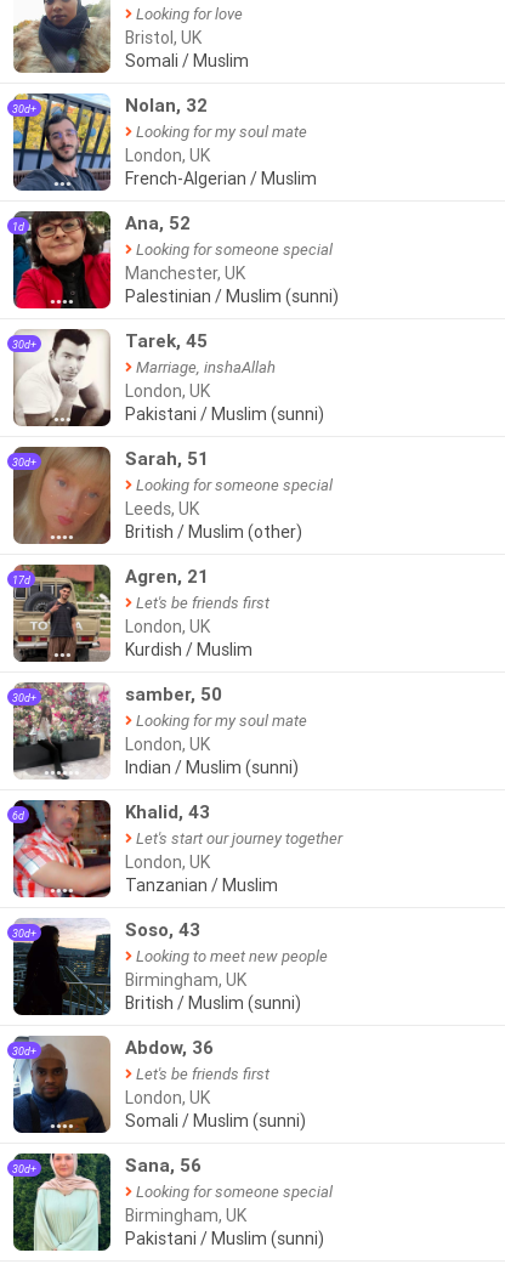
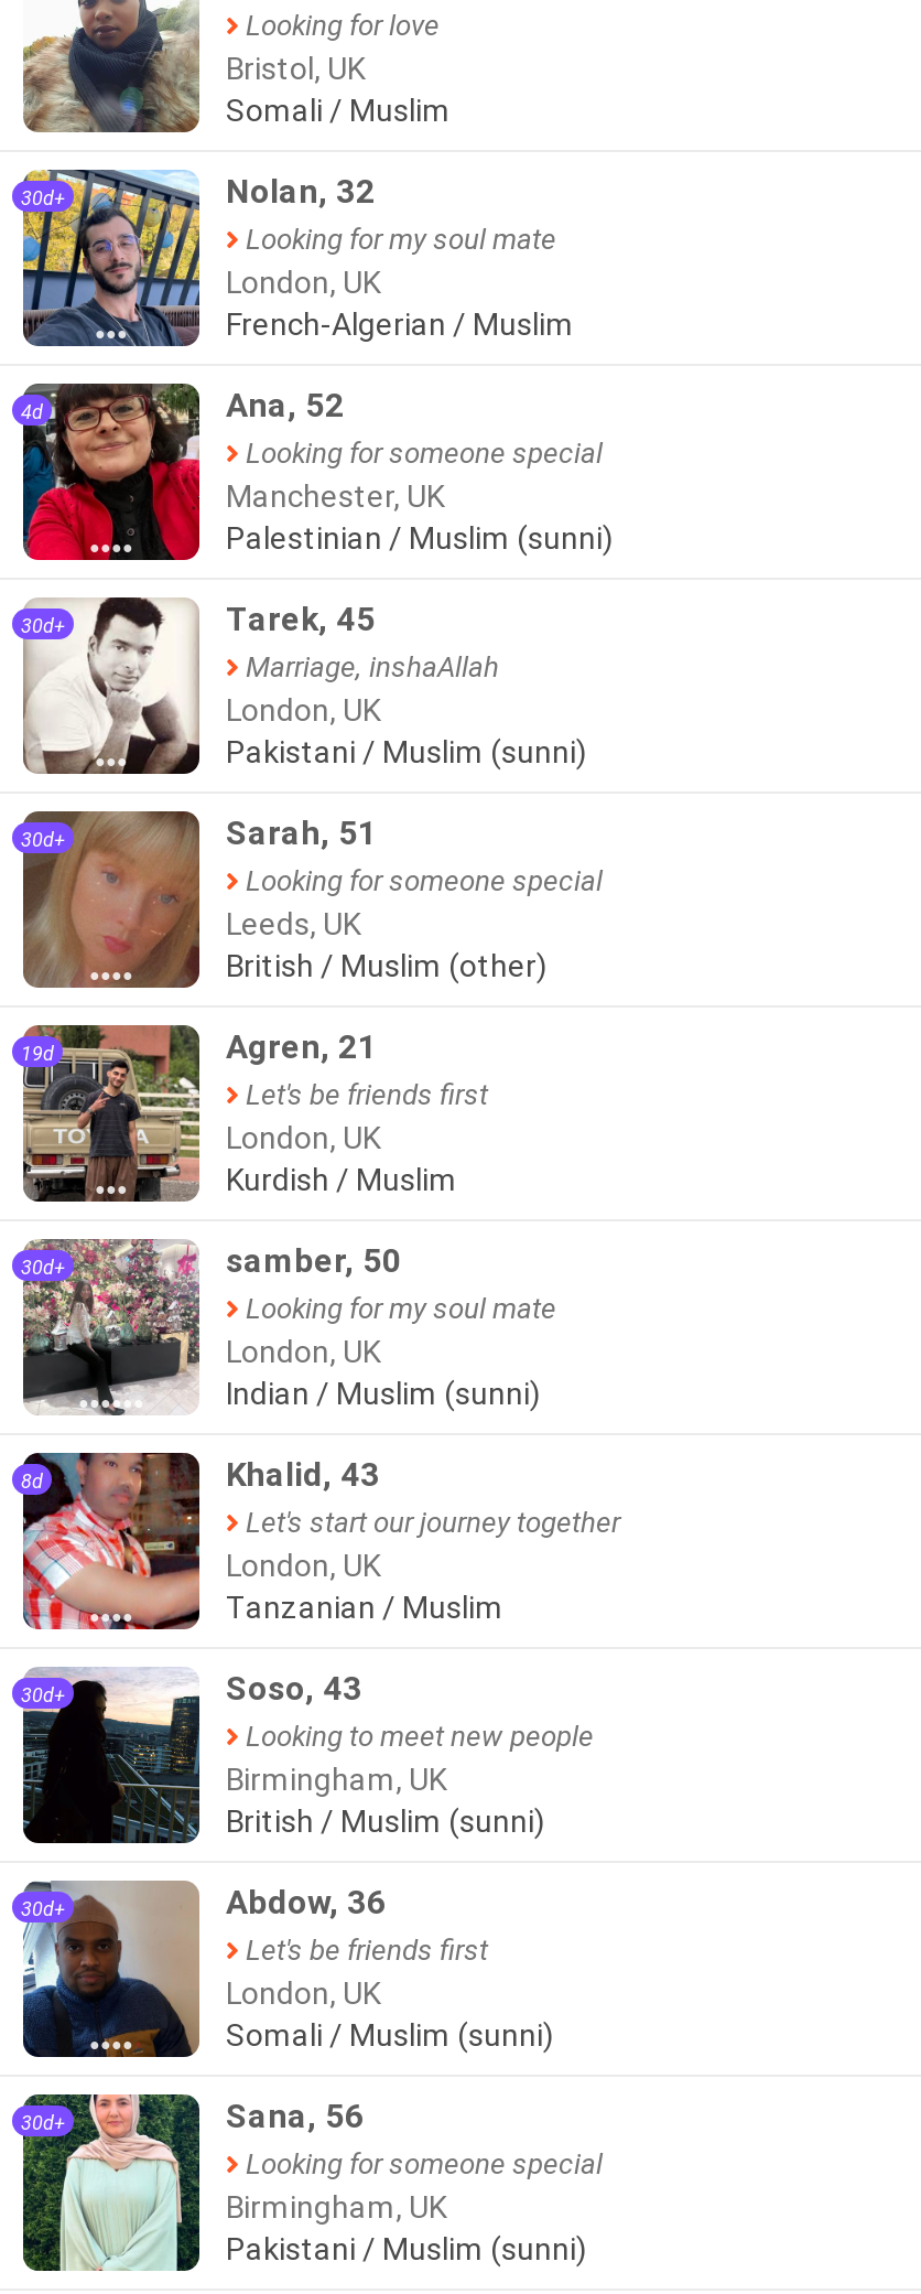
- 1d
+ 4d

- 17d
+ 19d

- 6d
+ 8d
